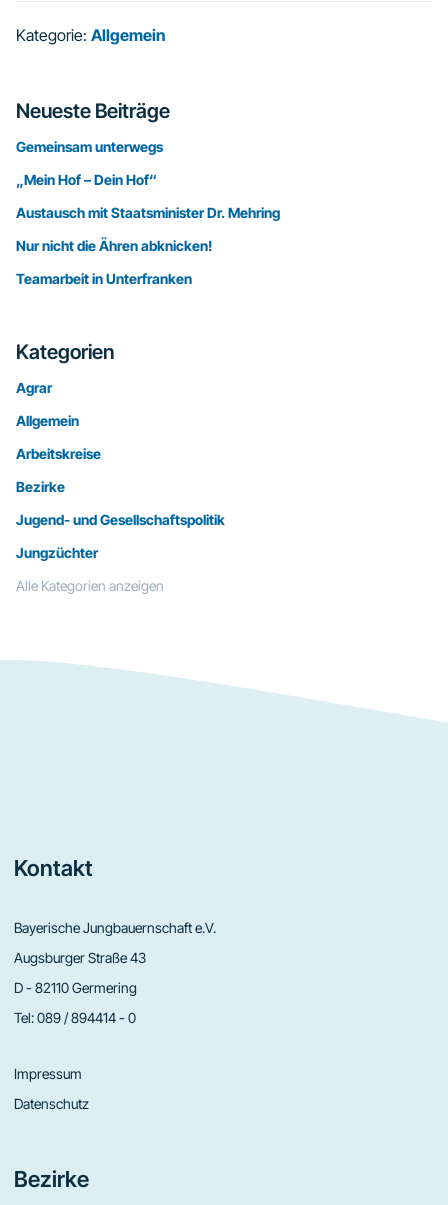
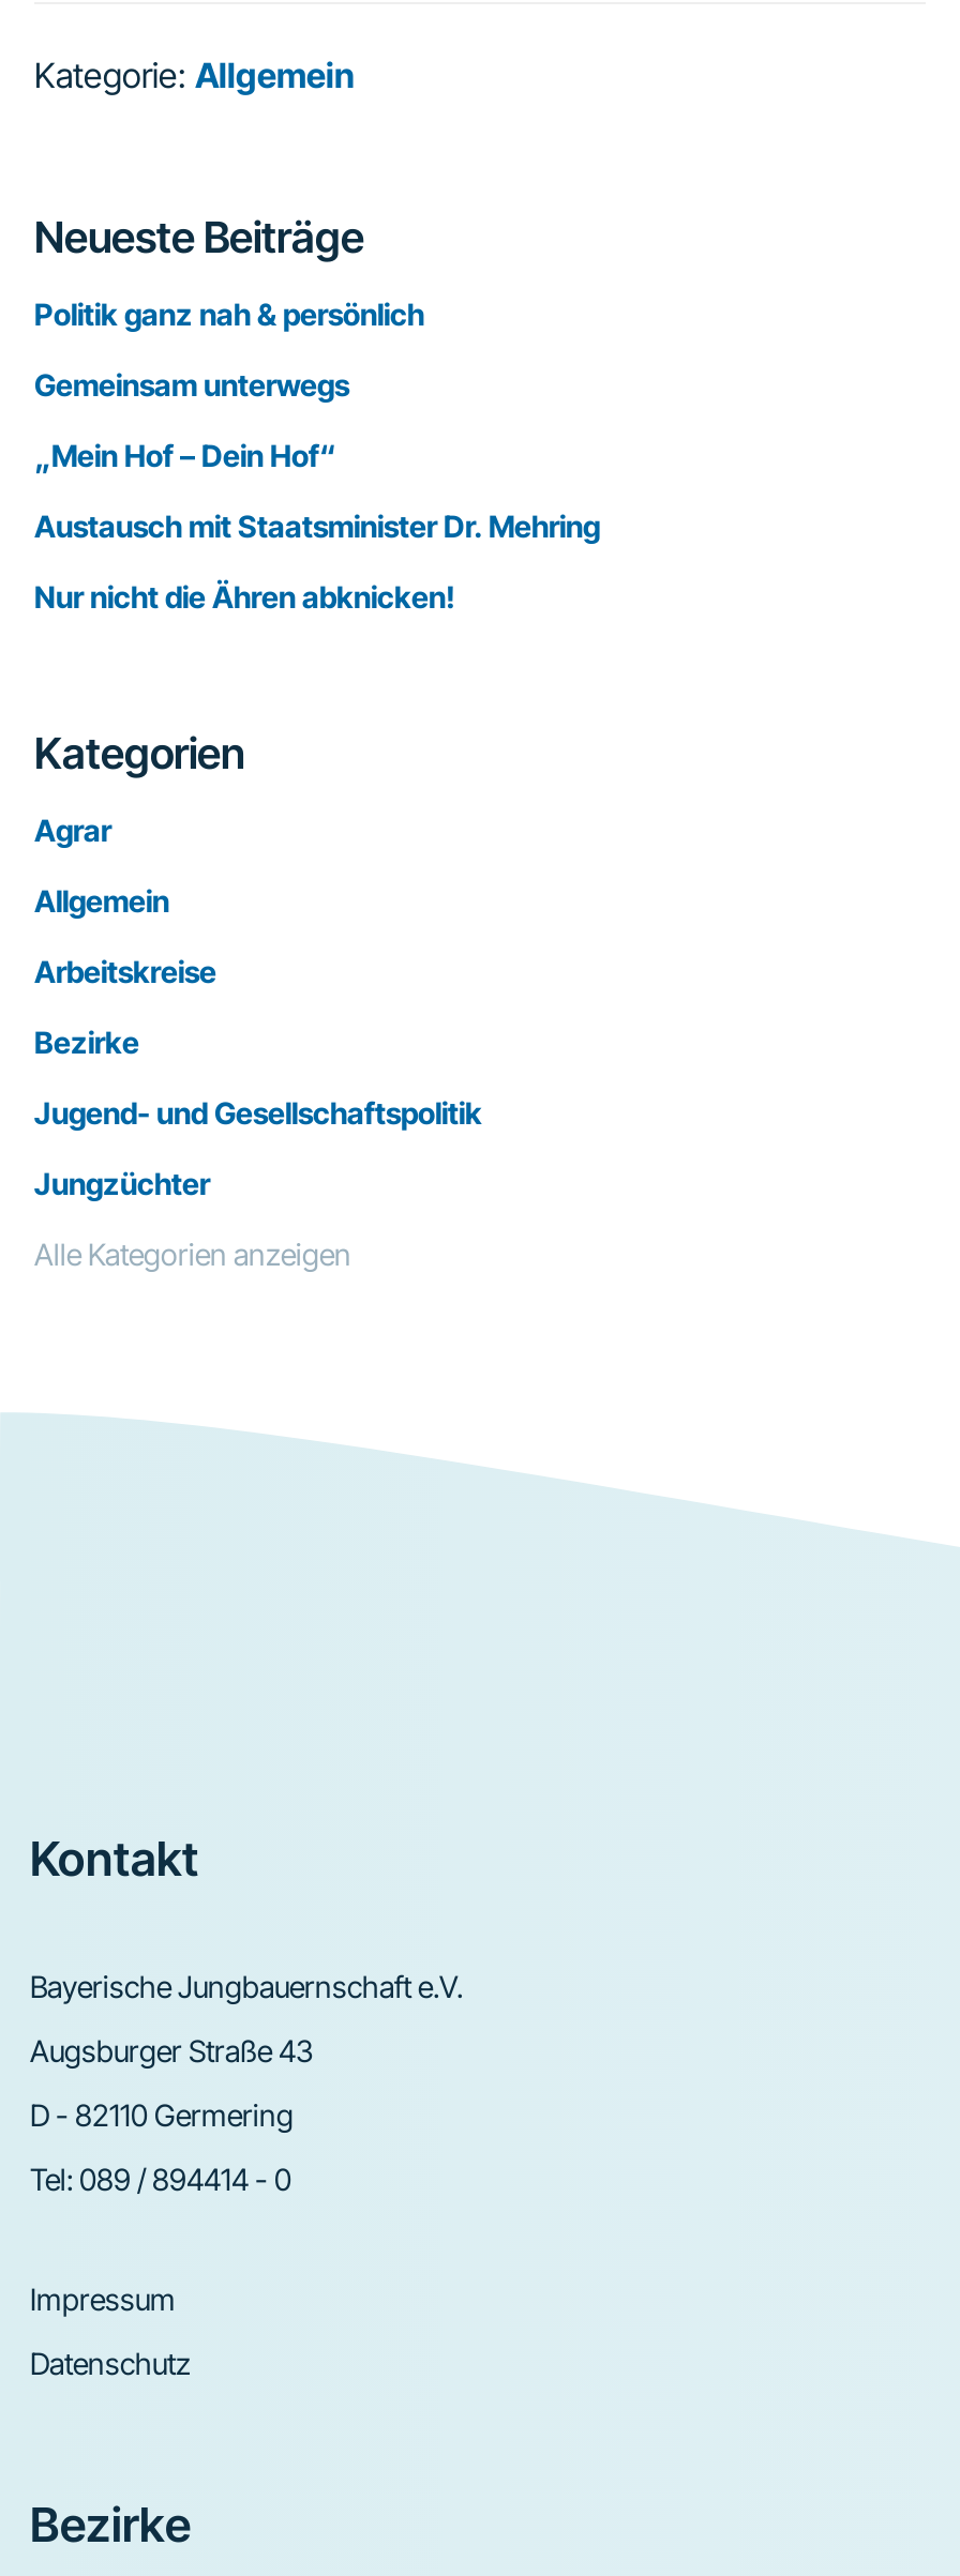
+ Politik ganz nah & persönlich

moved down: Gemeinsam unterwegs | „Mein Hof – Dein Hof“ | Austausch mit Staatsminister Dr. Mehring | Nur nicht die Ähren abknicken!

- Teamarbeit in Unterfranken
